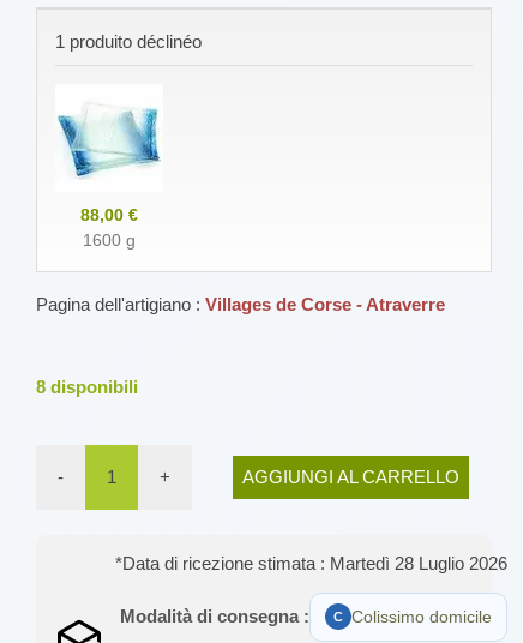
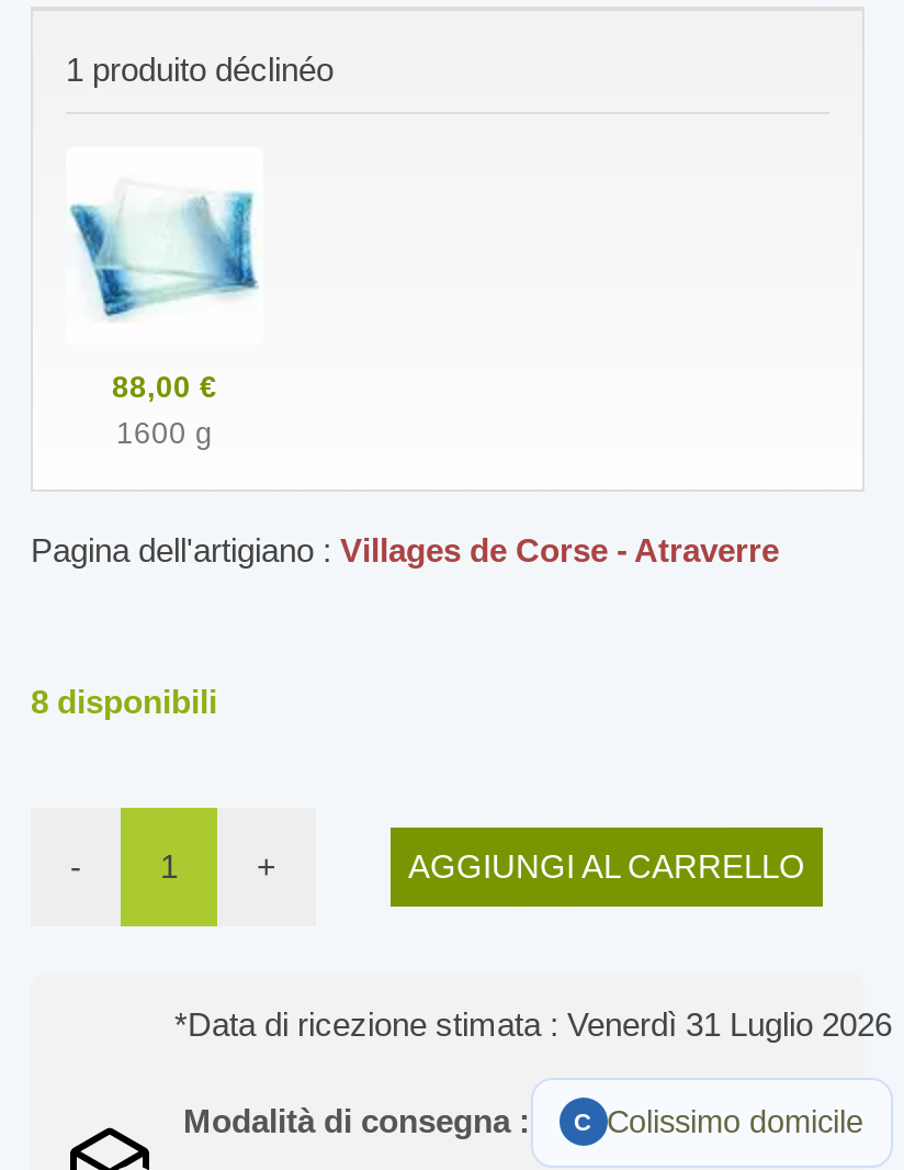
- *Data di ricezione stimata : Martedì 28 Luglio 2026
+ *Data di ricezione stimata : Venerdì 31 Luglio 2026
